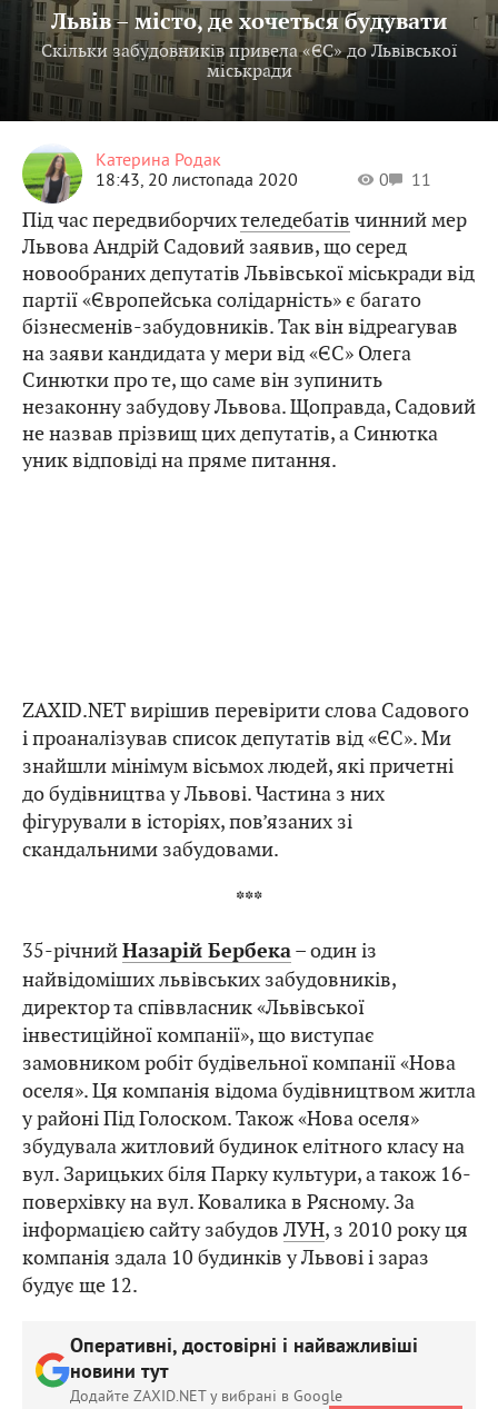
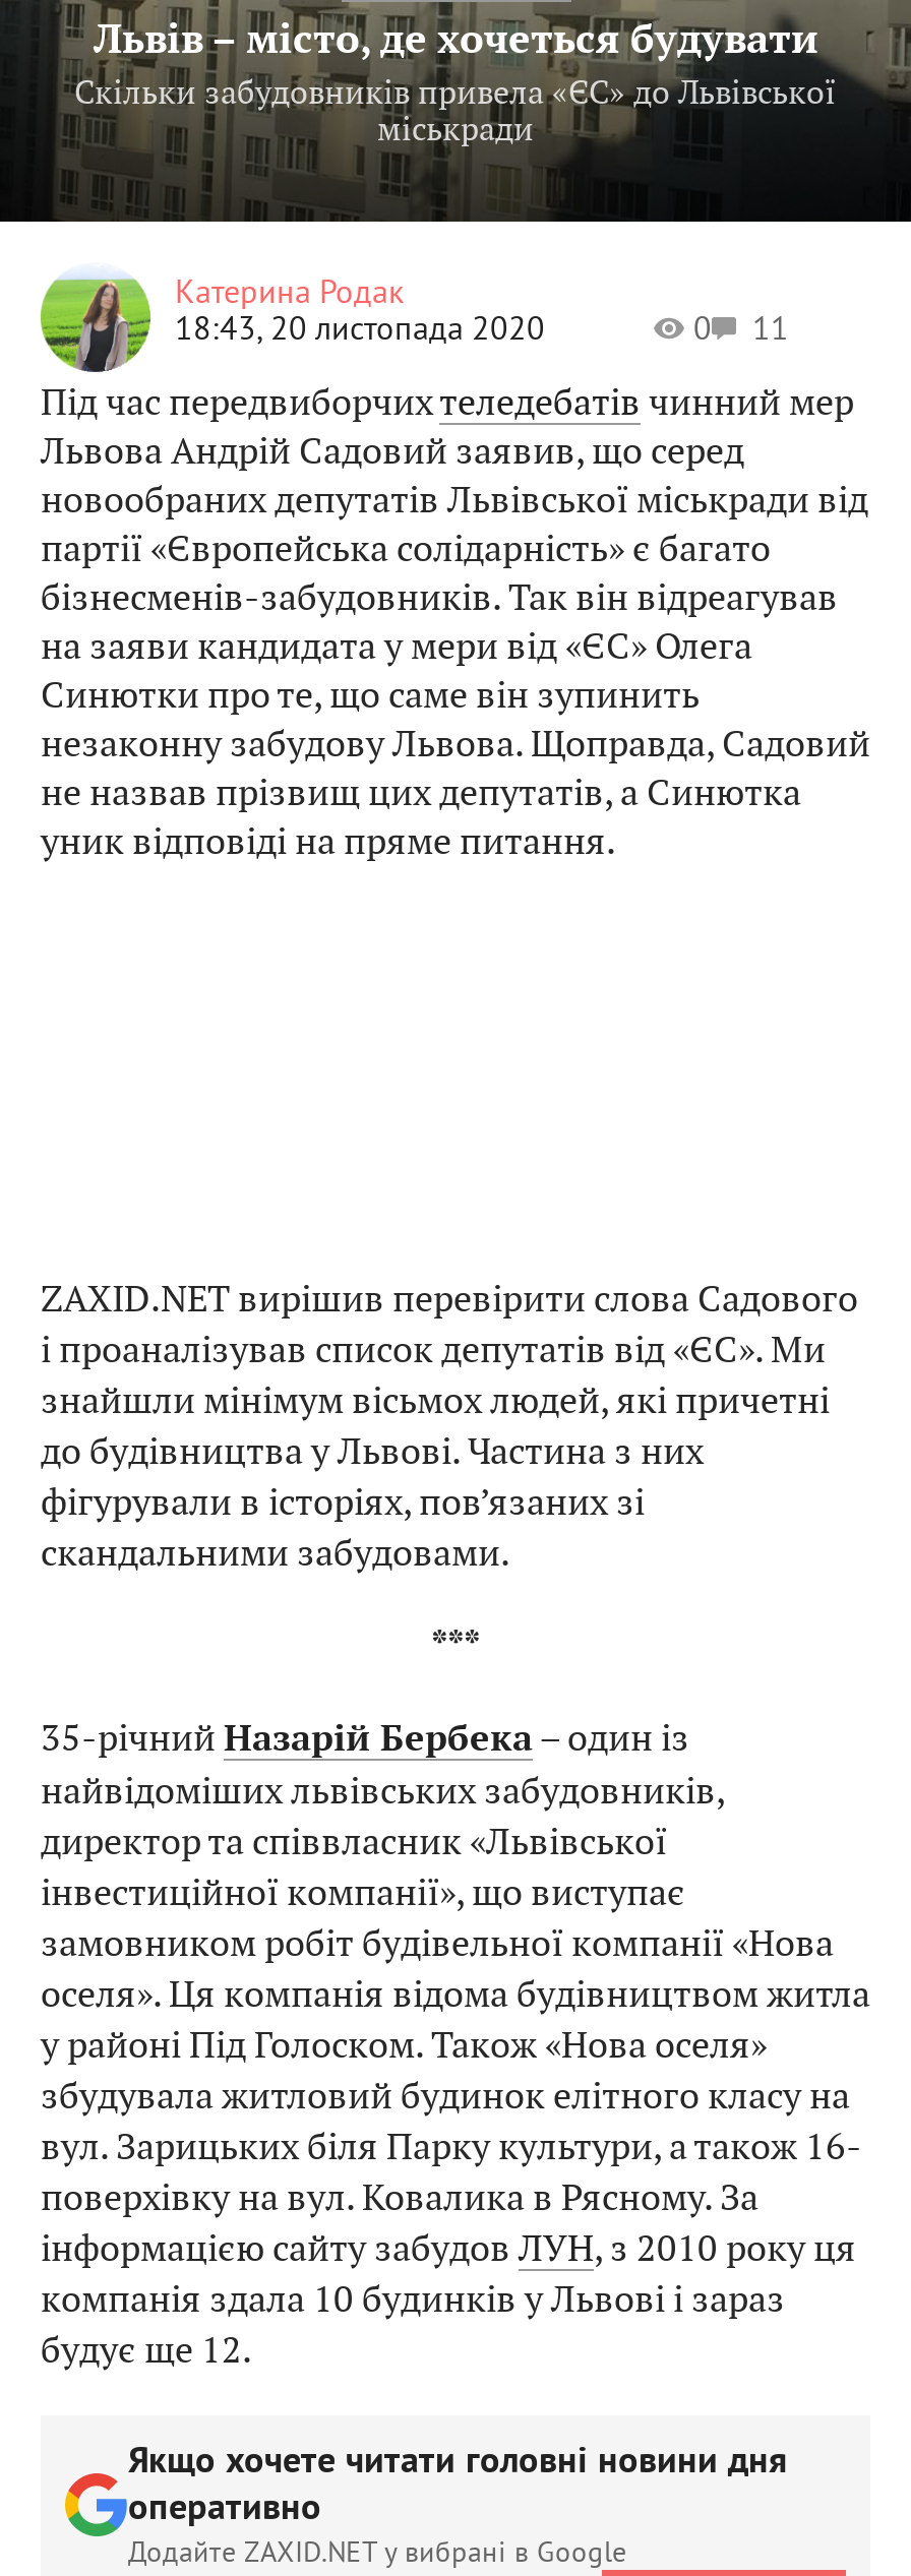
- Оперативні, достовірні і найважливіші
- новини тут
+ Якщо хочете читати головні новини дня
+ оперативно
